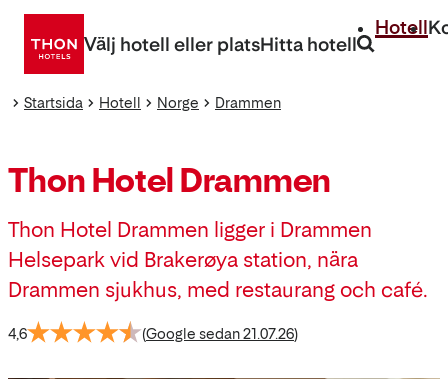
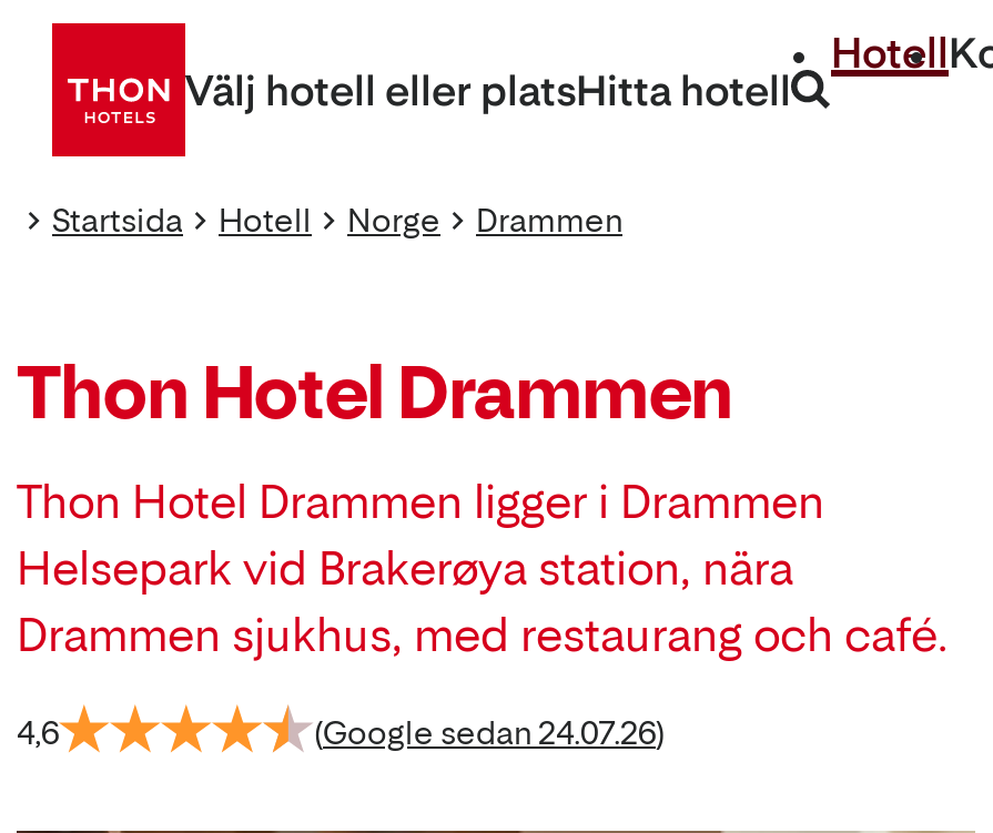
- (Google sedan 21.07.26)
+ (Google sedan 24.07.26)
